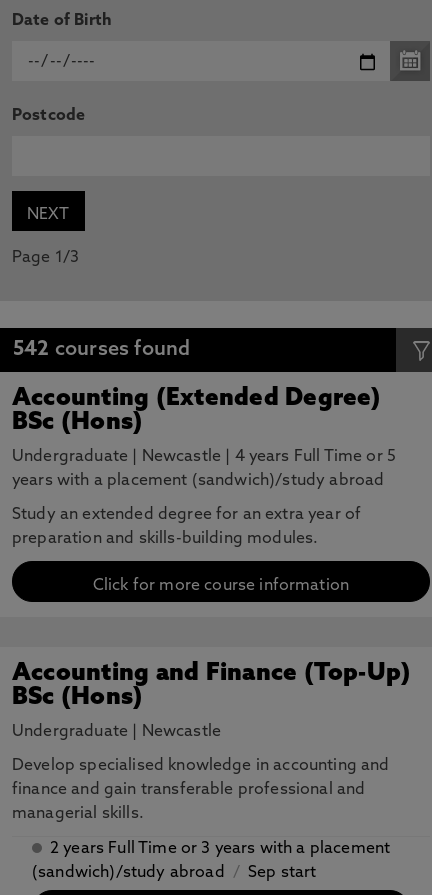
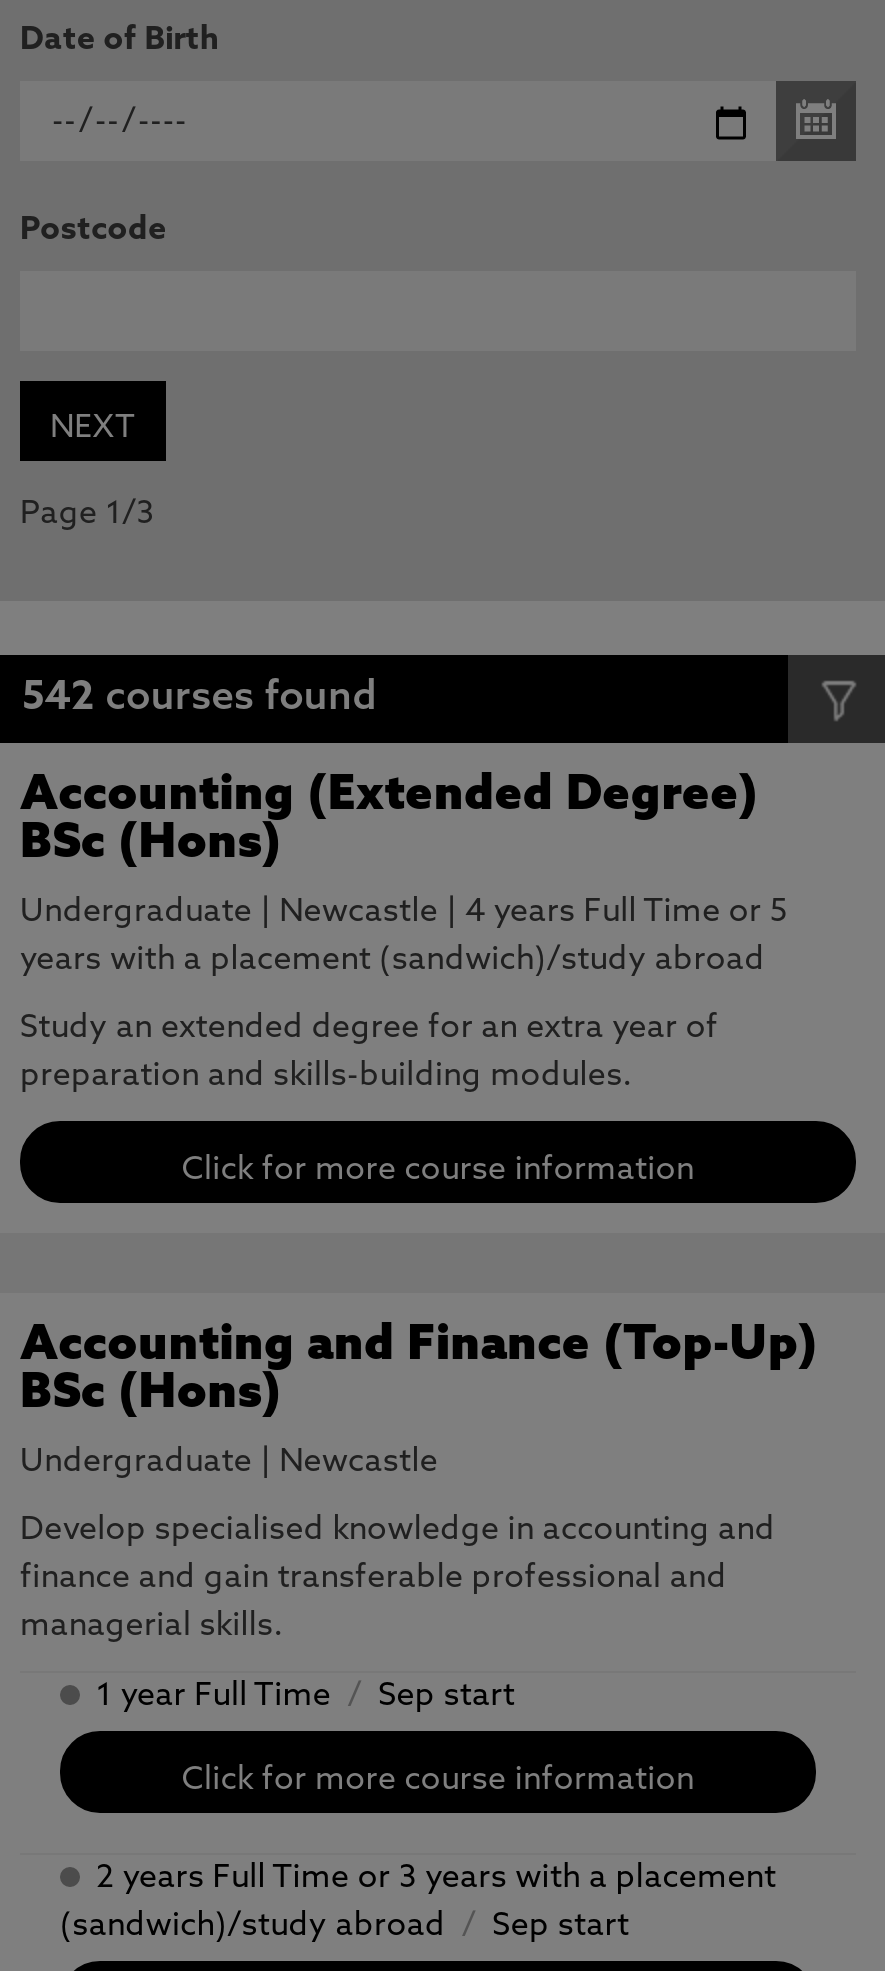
+ 1 year Full Time / Sep start
+ Click for more course information
